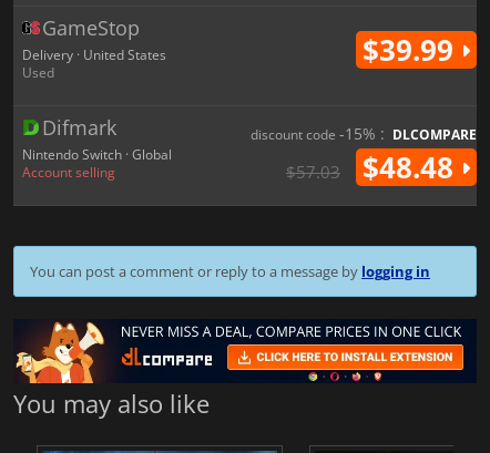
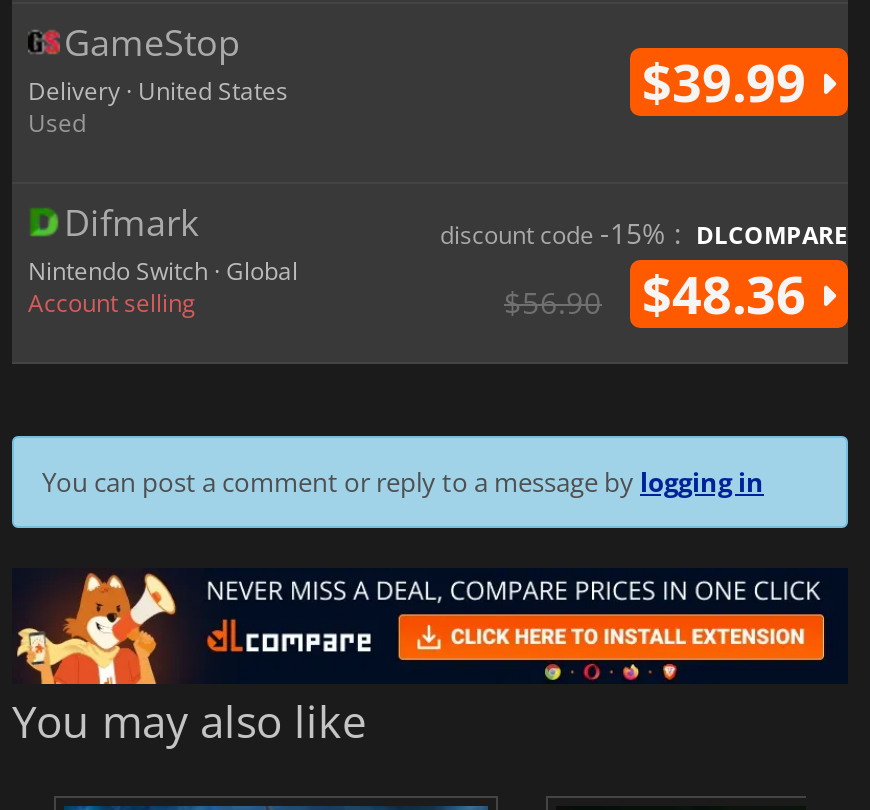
- $48.48
+ $48.36

- $57.03
+ $56.90
